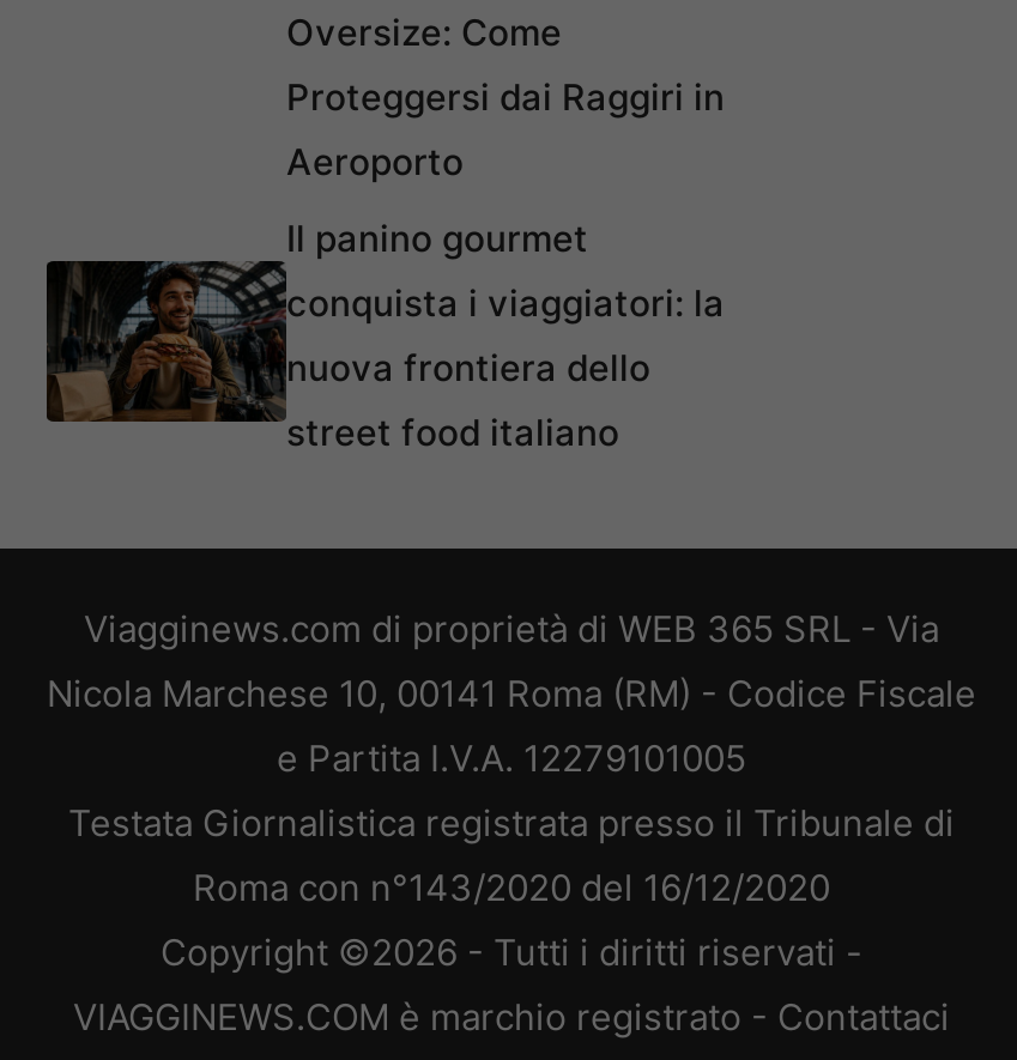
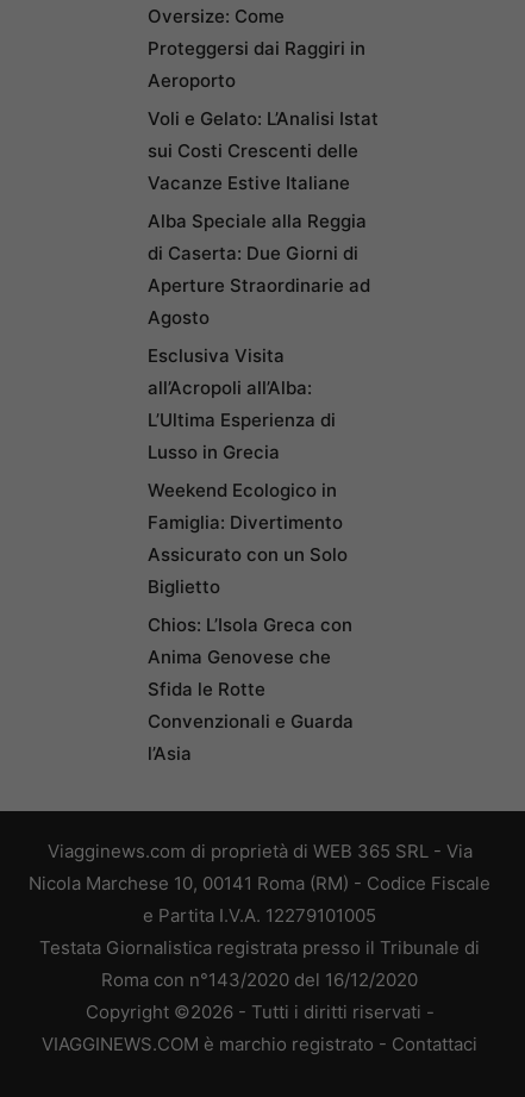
- Il panino gourmet
- conquista i viaggiatori: la
- nuova frontiera dello
- street food italiano
+ Voli e Gelato: L’Analisi Istat
+ sui Costi Crescenti delle
+ Vacanze Estive Italiane
+ Alba Speciale alla Reggia
+ di Caserta: Due Giorni di
+ Aperture Straordinarie ad
+ Agosto
+ Esclusiva Visita
+ all’Acropoli all’Alba:
+ L’Ultima Esperienza di
+ Lusso in Grecia
+ Weekend Ecologico in
+ Famiglia: Divertimento
+ Assicurato con un Solo
+ Biglietto
+ Chios: L’Isola Greca con
+ Anima Genovese che
+ Sfida le Rotte
+ Convenzionali e Guarda
+ l’Asia

- [image]
